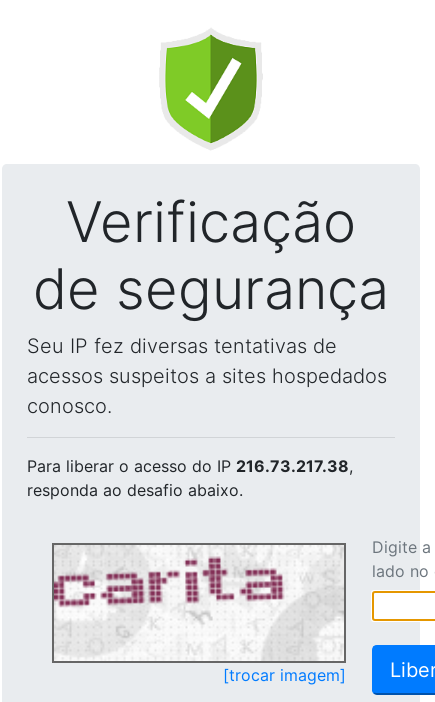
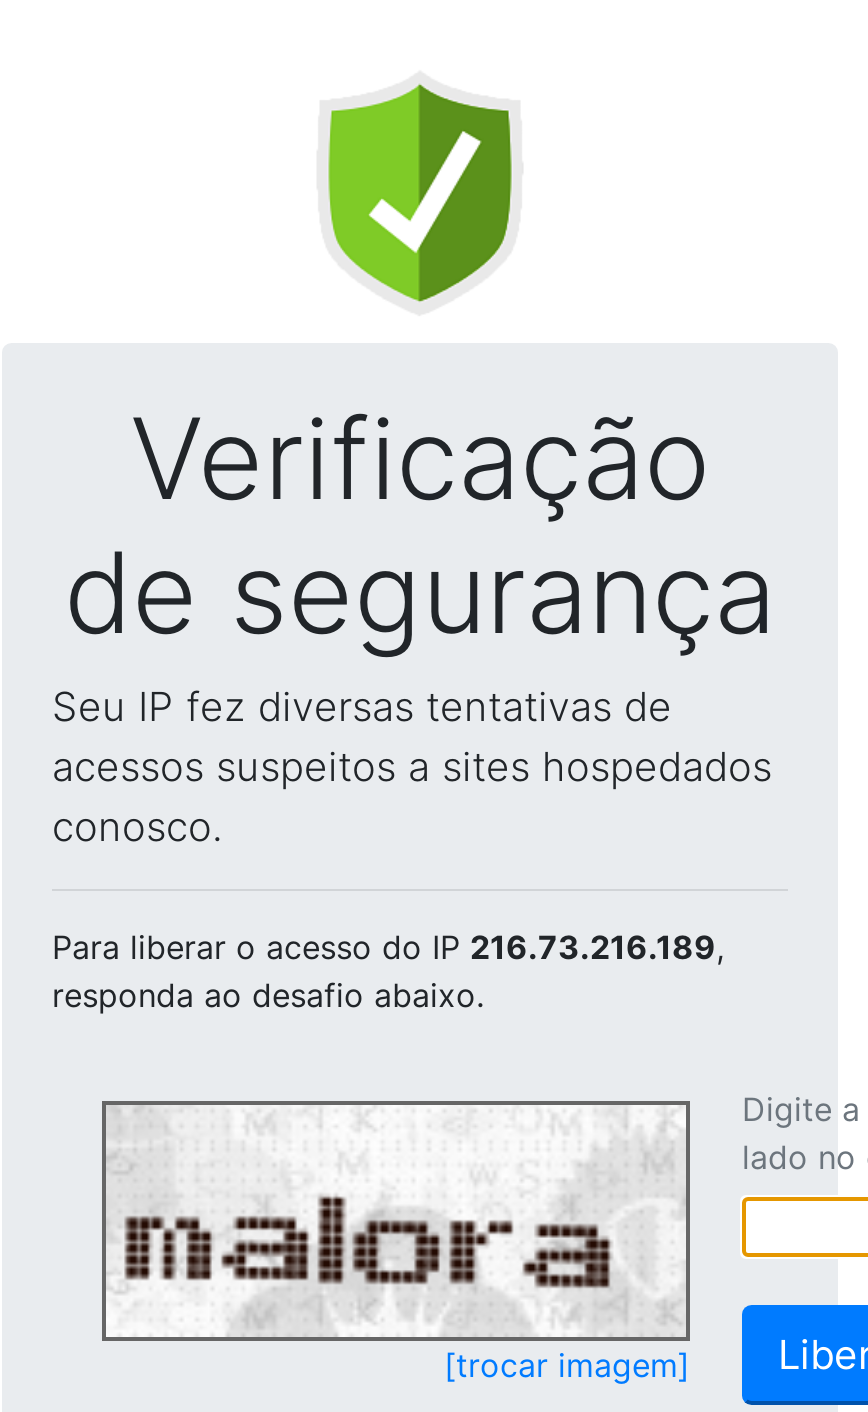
- Para liberar o acesso do IP 216.73.217.38,
+ Para liberar o acesso do IP 216.73.216.189,

- [image]
+ [image]
